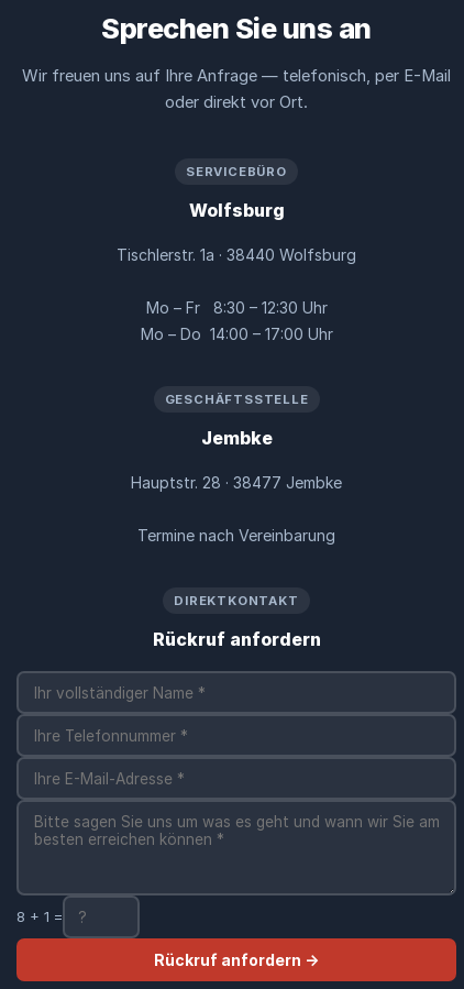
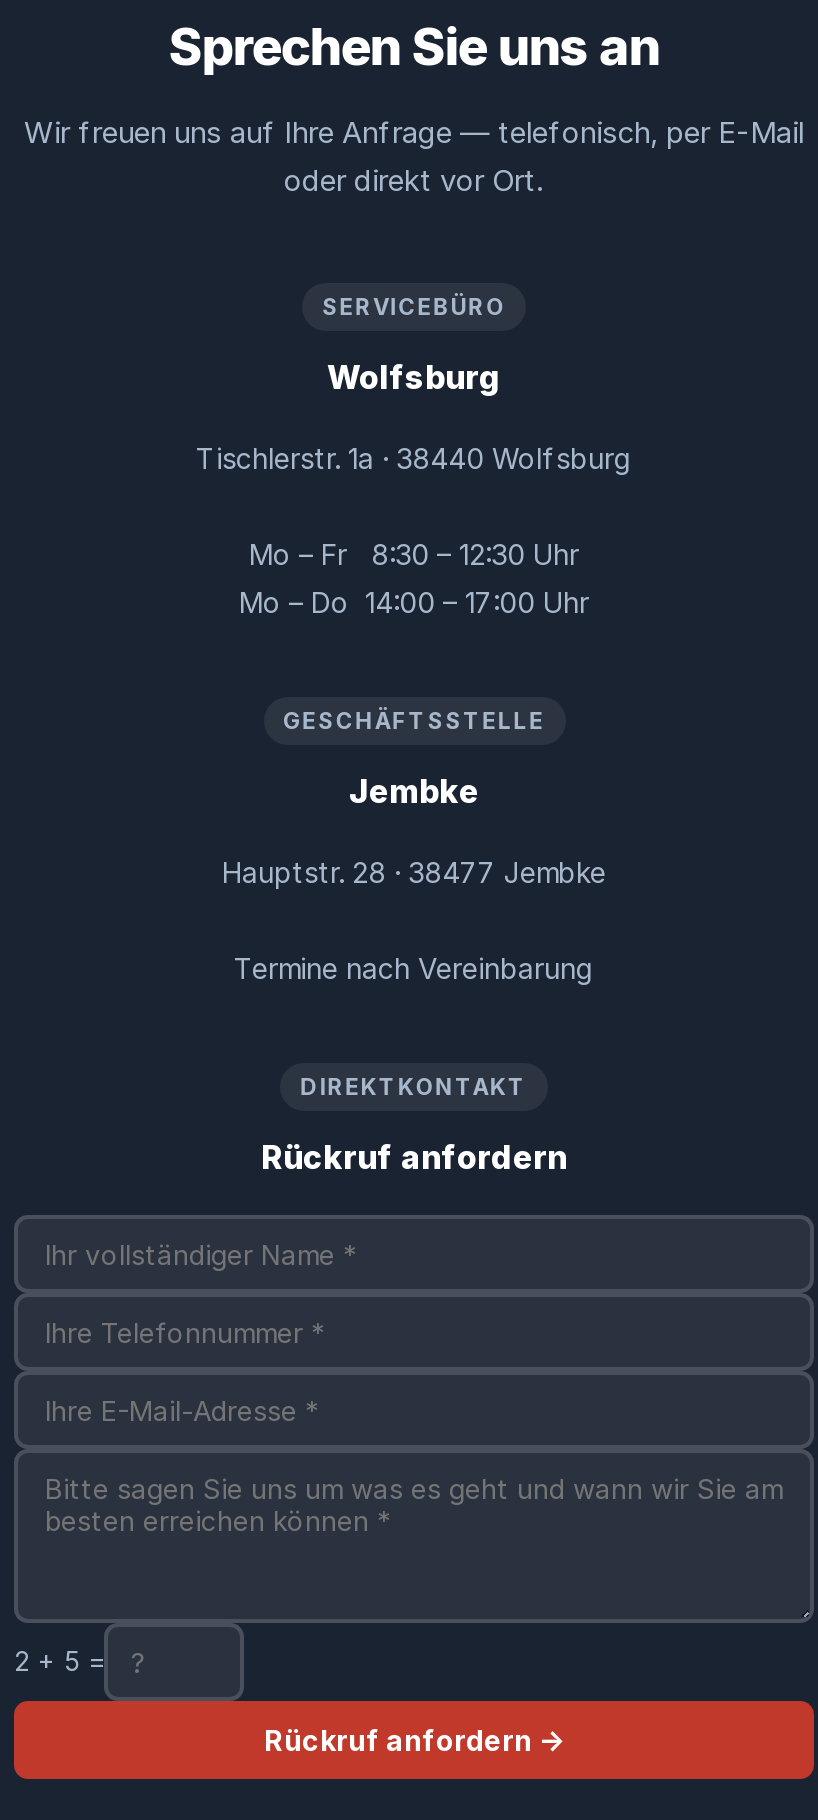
- 8 + 1 =
+ 2 + 5 =
